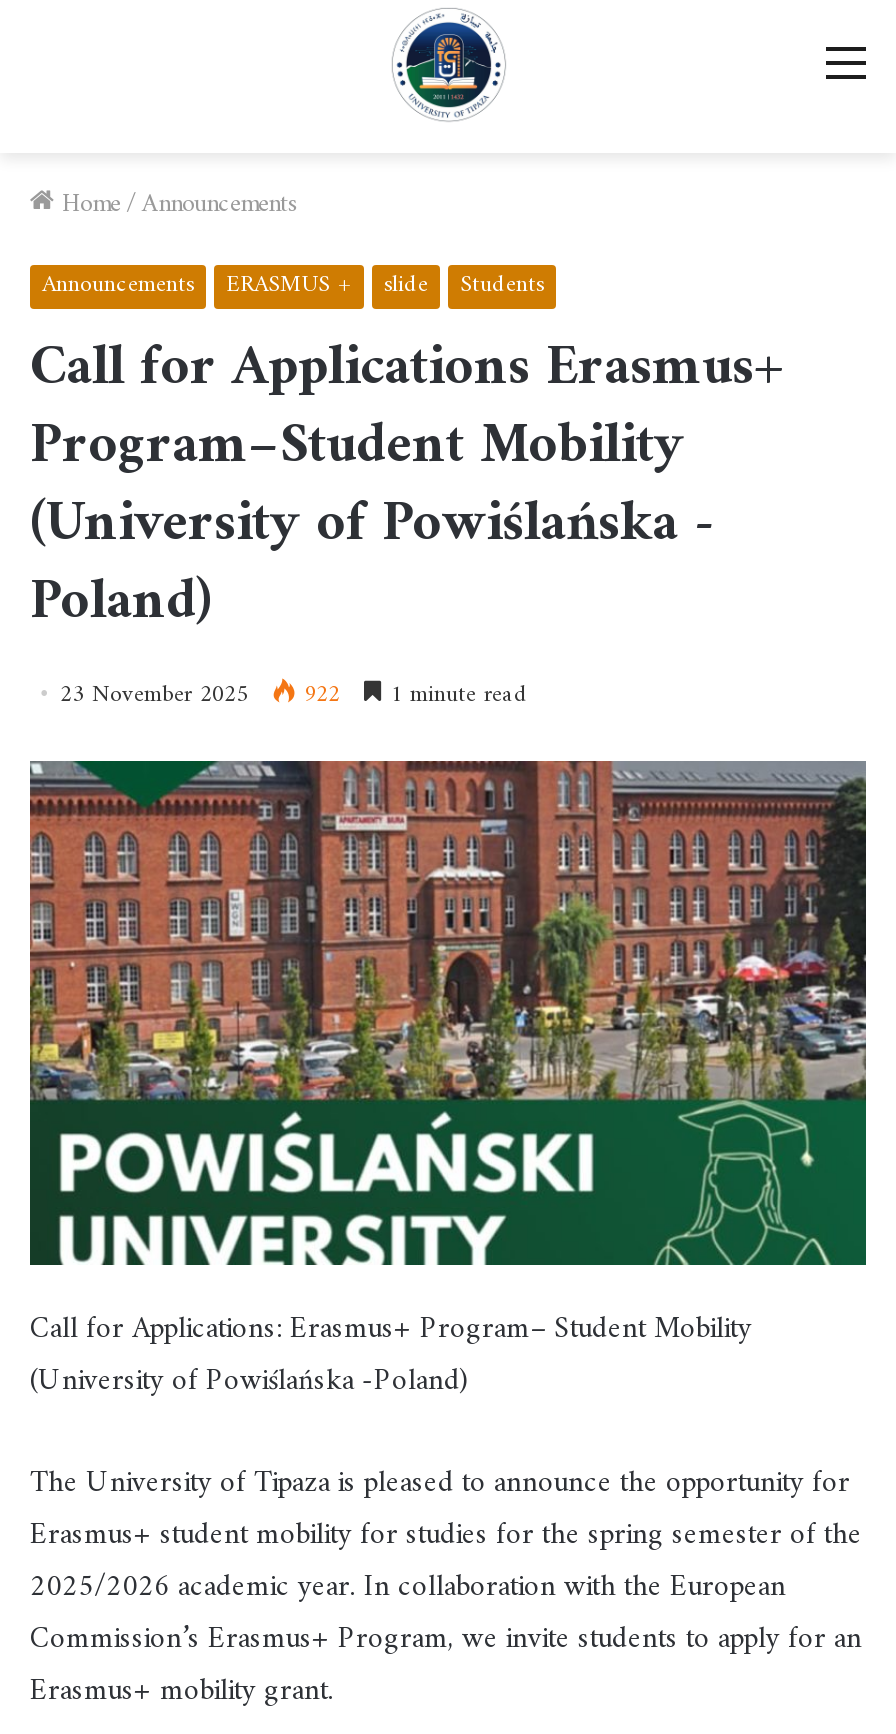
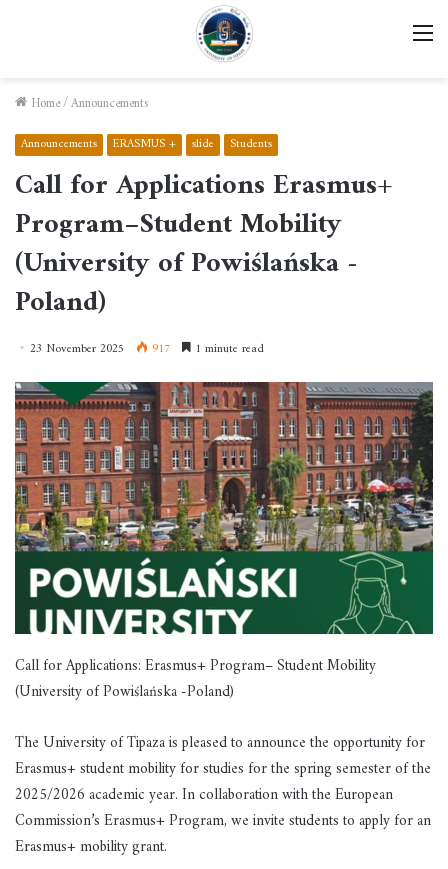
- 23 November 2025 922 1 minute read
+ 23 November 2025 917 1 minute read
